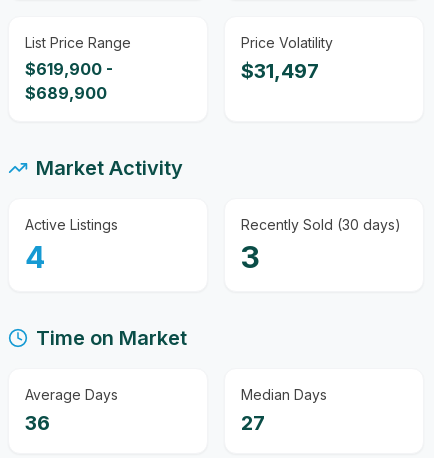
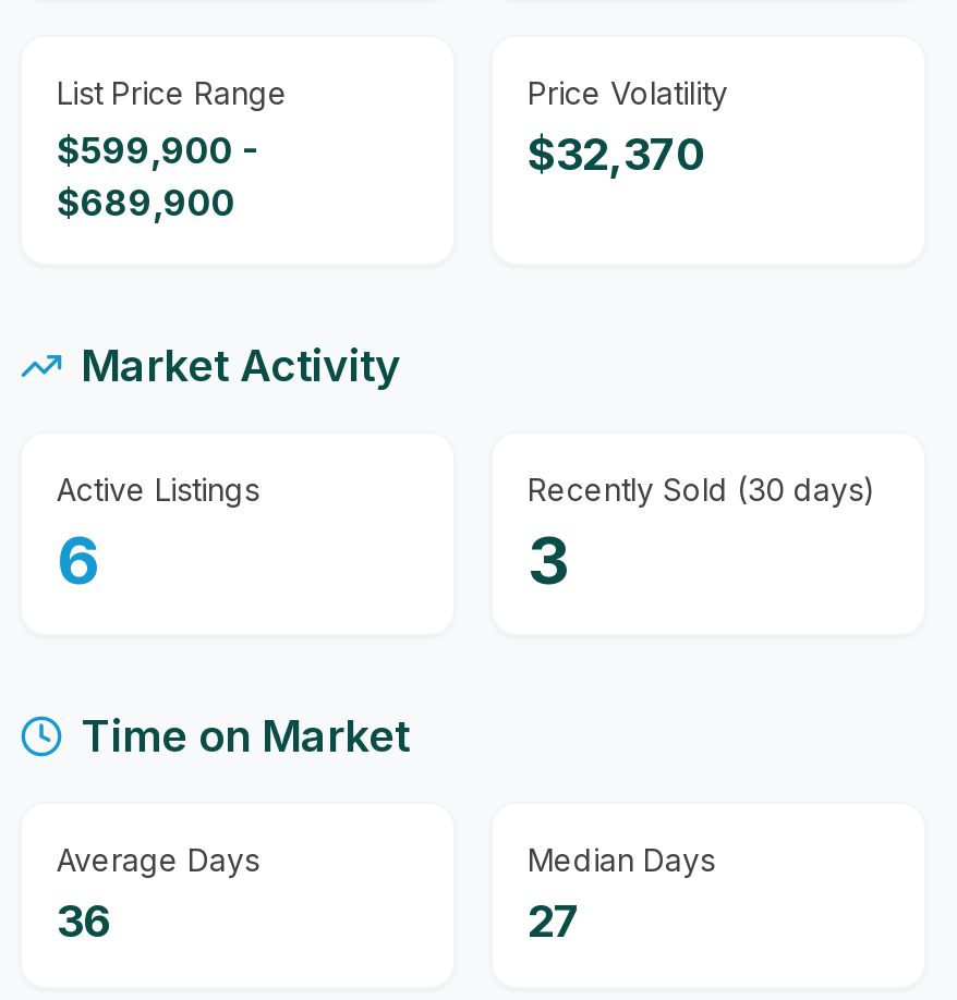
- $619,900 -
+ $599,900 -

- $31,497
+ $32,370

- 4
+ 6
